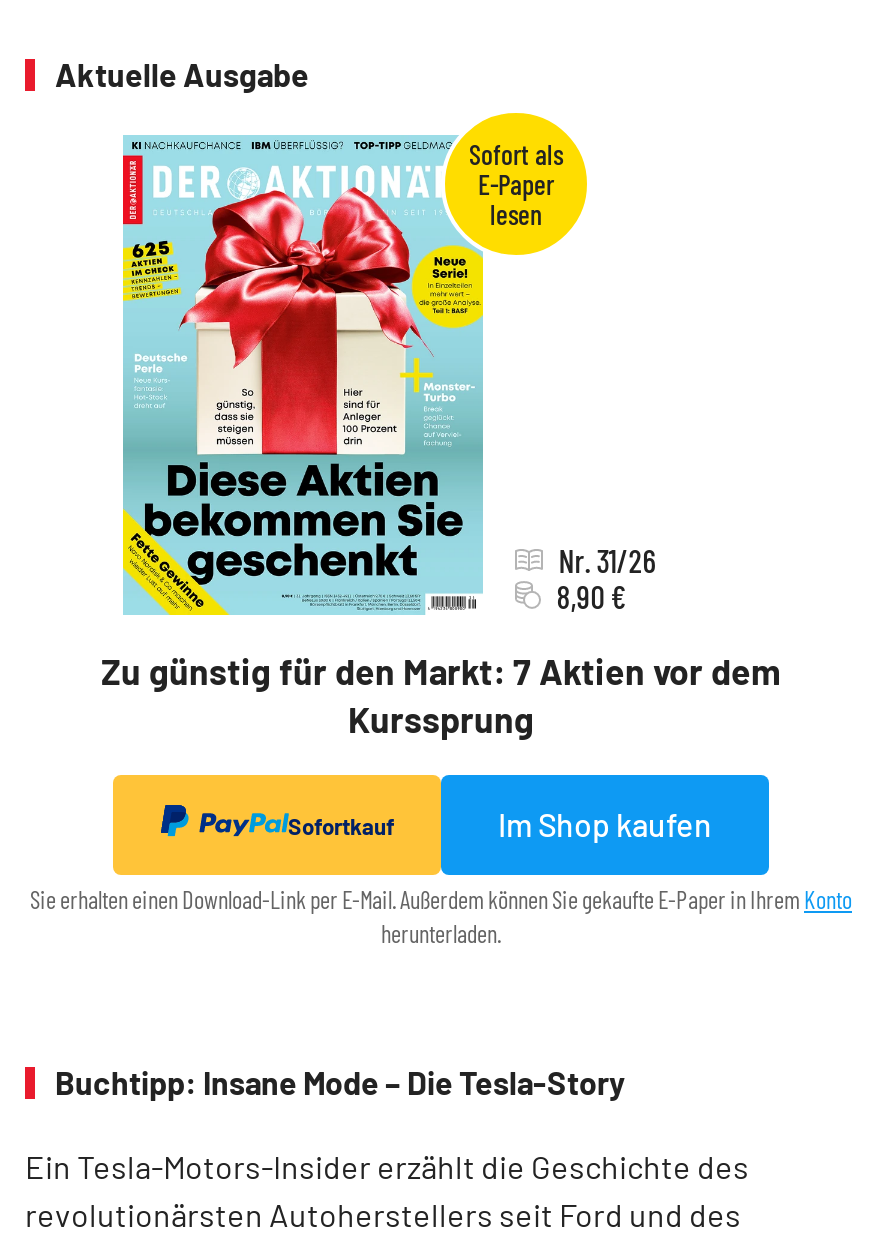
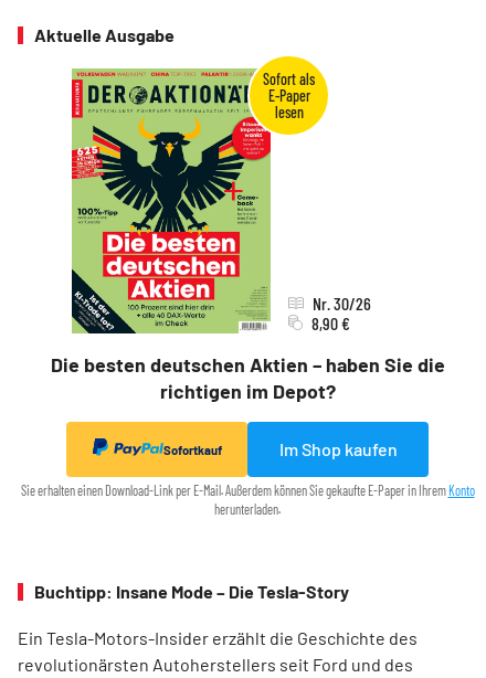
- [image]
- Zu günstig für den Markt: 7 Aktien vor dem
- Kurssprung
+ [image]
+ Die besten deutschen Aktien – haben Sie die
+ richtigen im Depot?

- Nr. 31/26
+ Nr. 30/26
